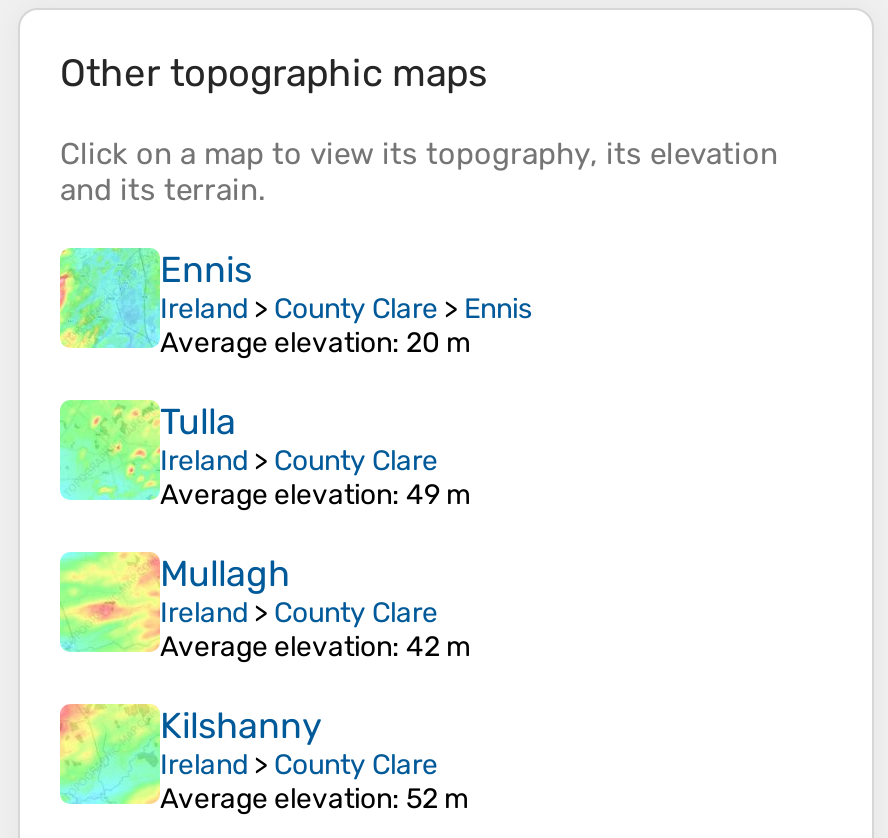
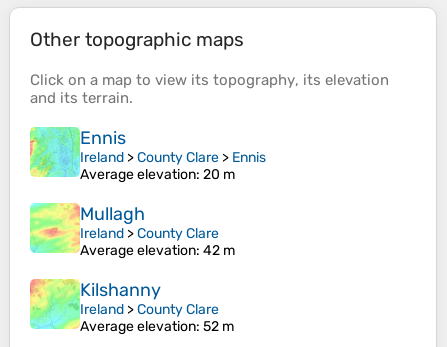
- [image]
- Tulla
- Ireland > County Clare
- Average elevation: 49 m
